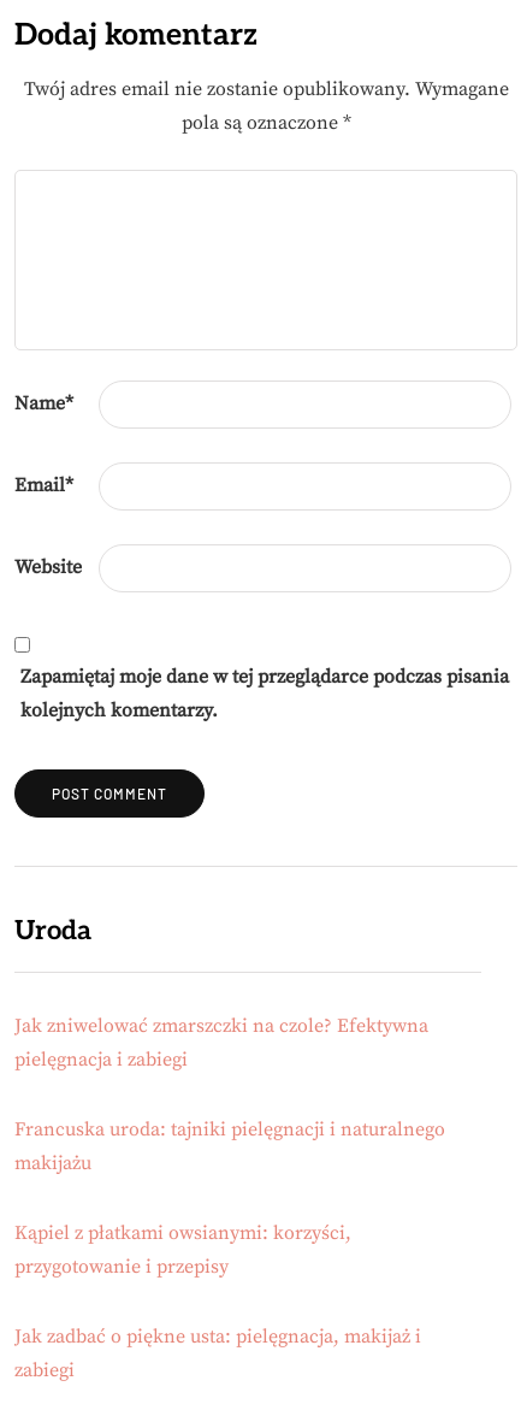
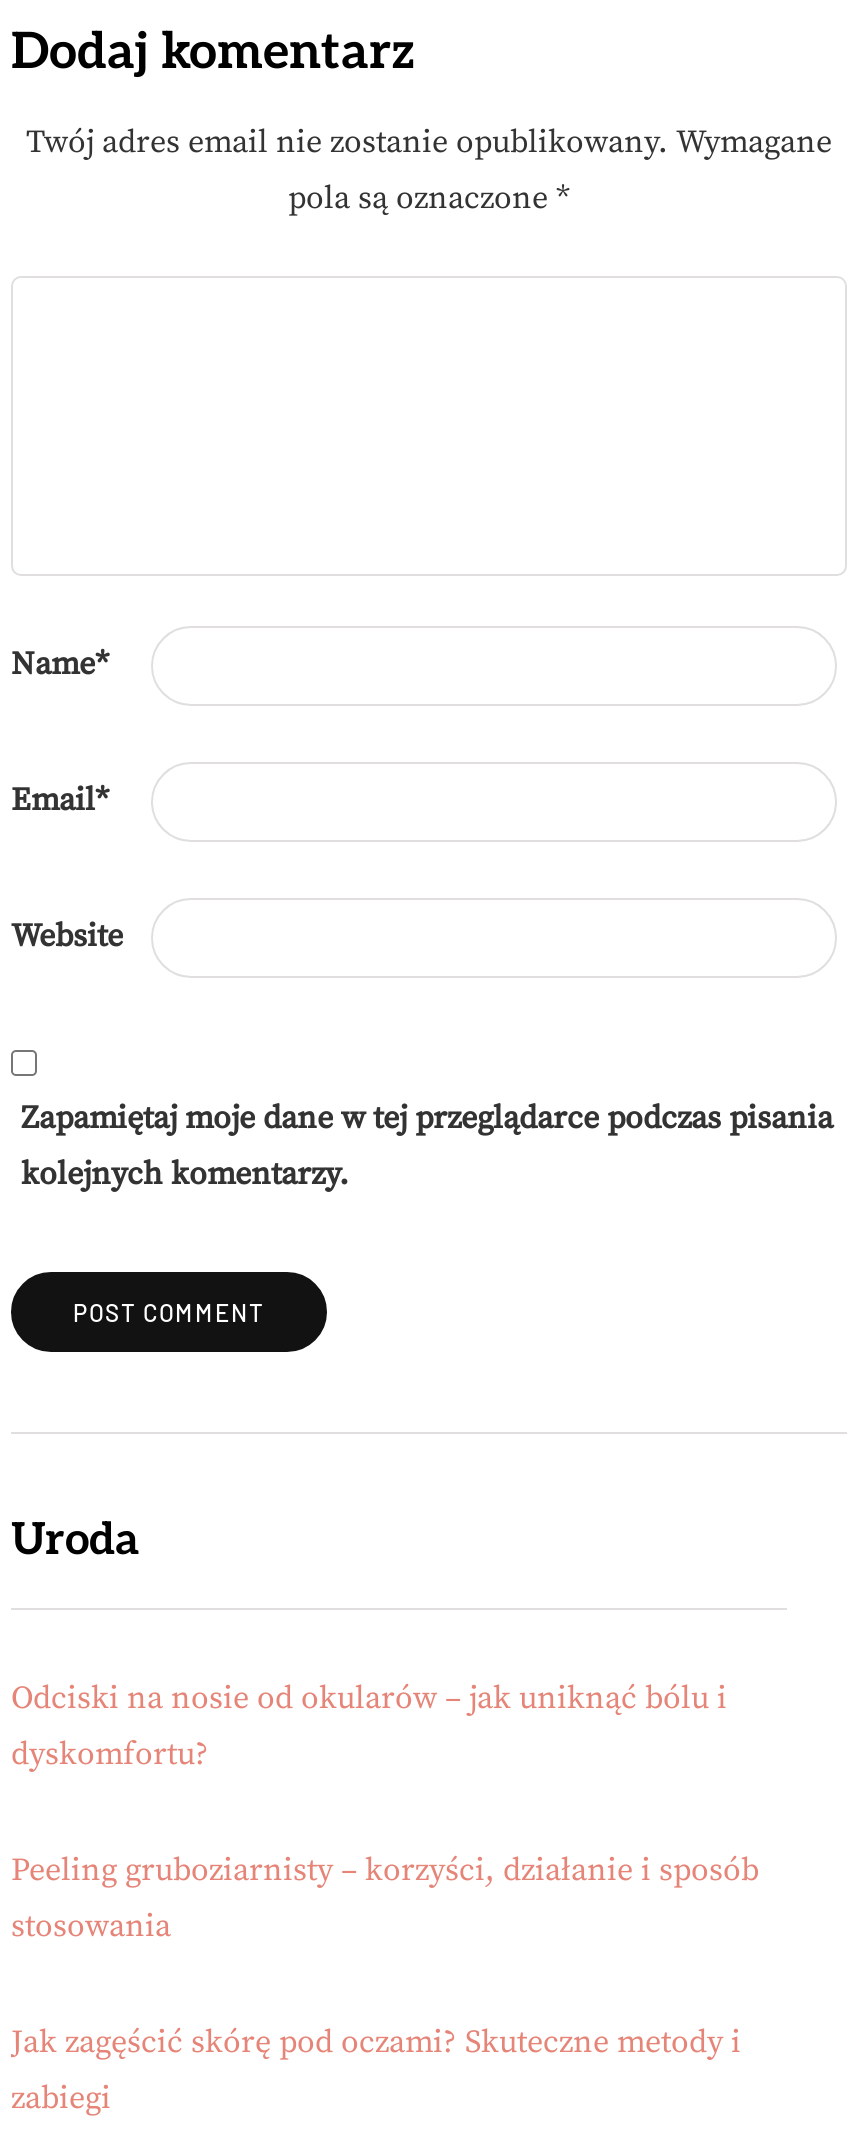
- Jak zniwelować zmarszczki na czole? Efektywna
- pielęgnacja i zabiegi
- Francuska uroda: tajniki pielęgnacji i naturalnego
- makijażu
- Kąpiel z płatkami owsianymi: korzyści,
- przygotowanie i przepisy
- Jak zadbać o piękne usta: pielęgnacja, makijaż i
+ Odciski na nosie od okularów – jak uniknąć bólu i
+ dyskomfortu?
+ Peeling gruboziarnisty – korzyści, działanie i sposób
+ stosowania
+ Jak zagęścić skórę pod oczami? Skuteczne metody i
